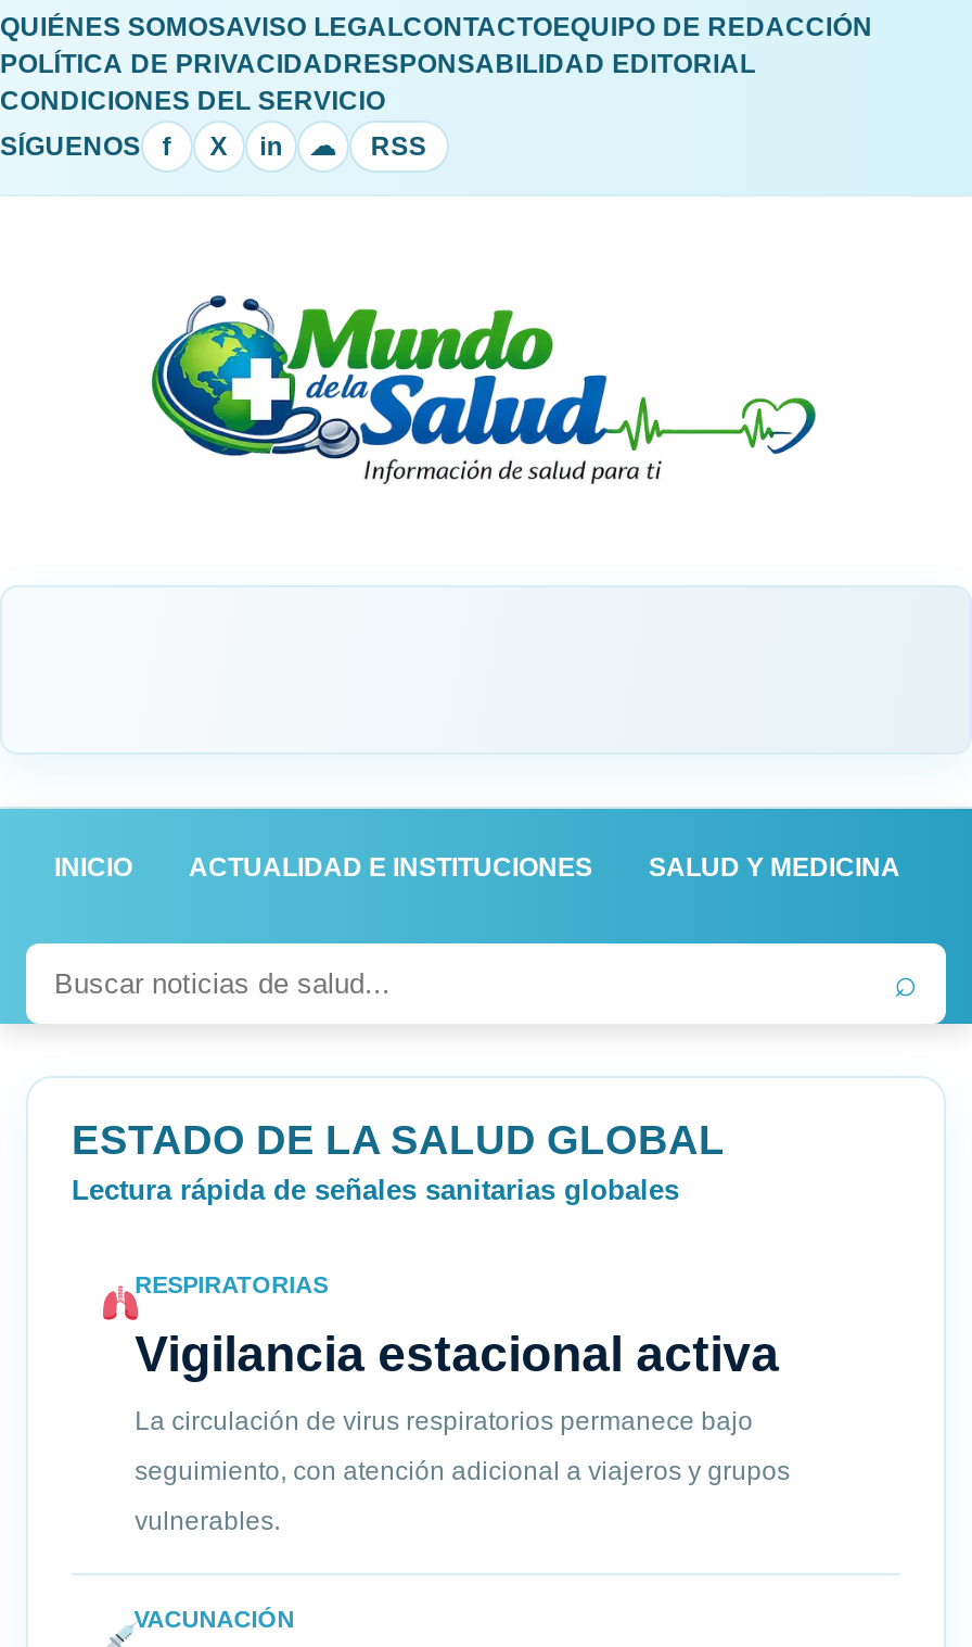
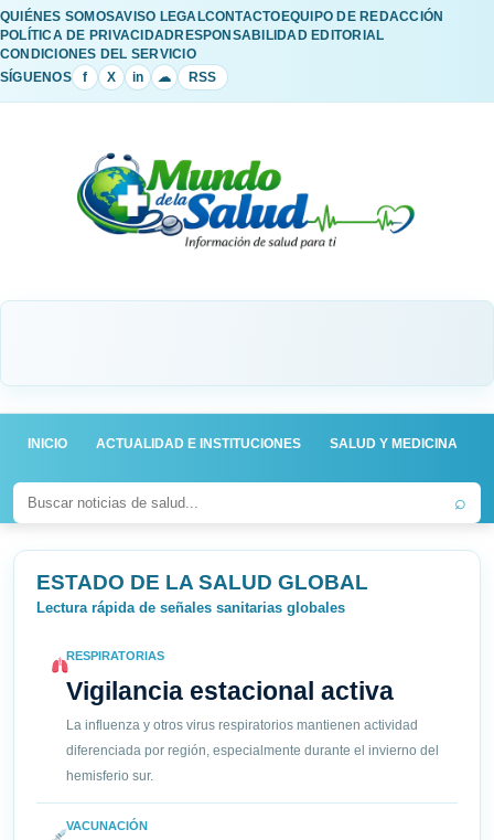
- La circulación de virus respiratorios permanece bajo
+ La influenza y otros virus respiratorios mantienen actividad

- seguimiento, con atención adicional a viajeros y grupos
+ diferenciada por región, especialmente durante el invierno del

- vulnerables.
+ hemisferio sur.
